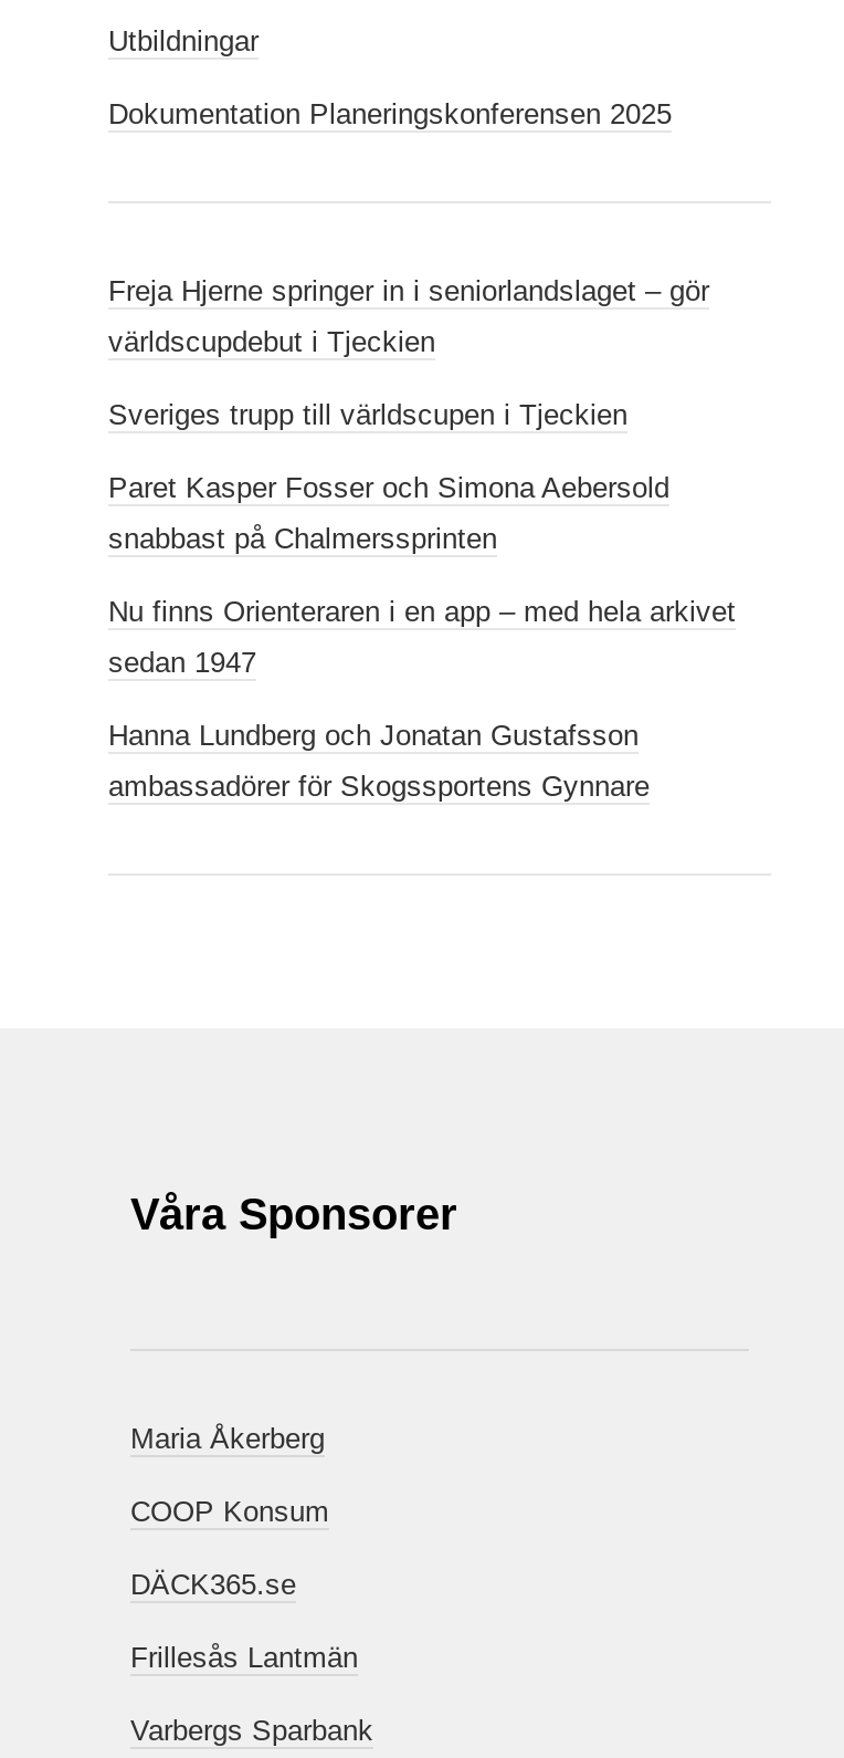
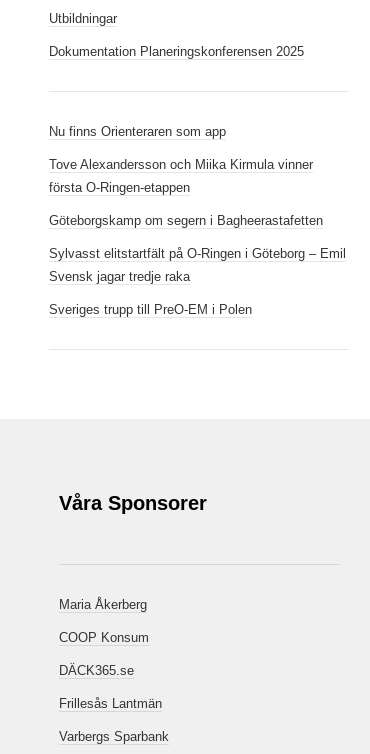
- Freja Hjerne springer in i seniorlandslaget – gör
- världscupdebut i Tjeckien
- Sveriges trupp till världscupen i Tjeckien
- Paret Kasper Fosser och Simona Aebersold
- snabbast på Chalmerssprinten
- Nu finns Orienteraren i en app – med hela arkivet
- sedan 1947
- Hanna Lundberg och Jonatan Gustafsson
- ambassadörer för Skogssportens Gynnare
+ Nu finns Orienteraren som app
+ Tove Alexandersson och Miika Kirmula vinner
+ första O-Ringen-etappen
+ Göteborgskamp om segern i Bagheerastafetten
+ Sylvasst elitstartfält på O-Ringen i Göteborg – Emil
+ Svensk jagar tredje raka
+ Sveriges trupp till PreO-EM i Polen
